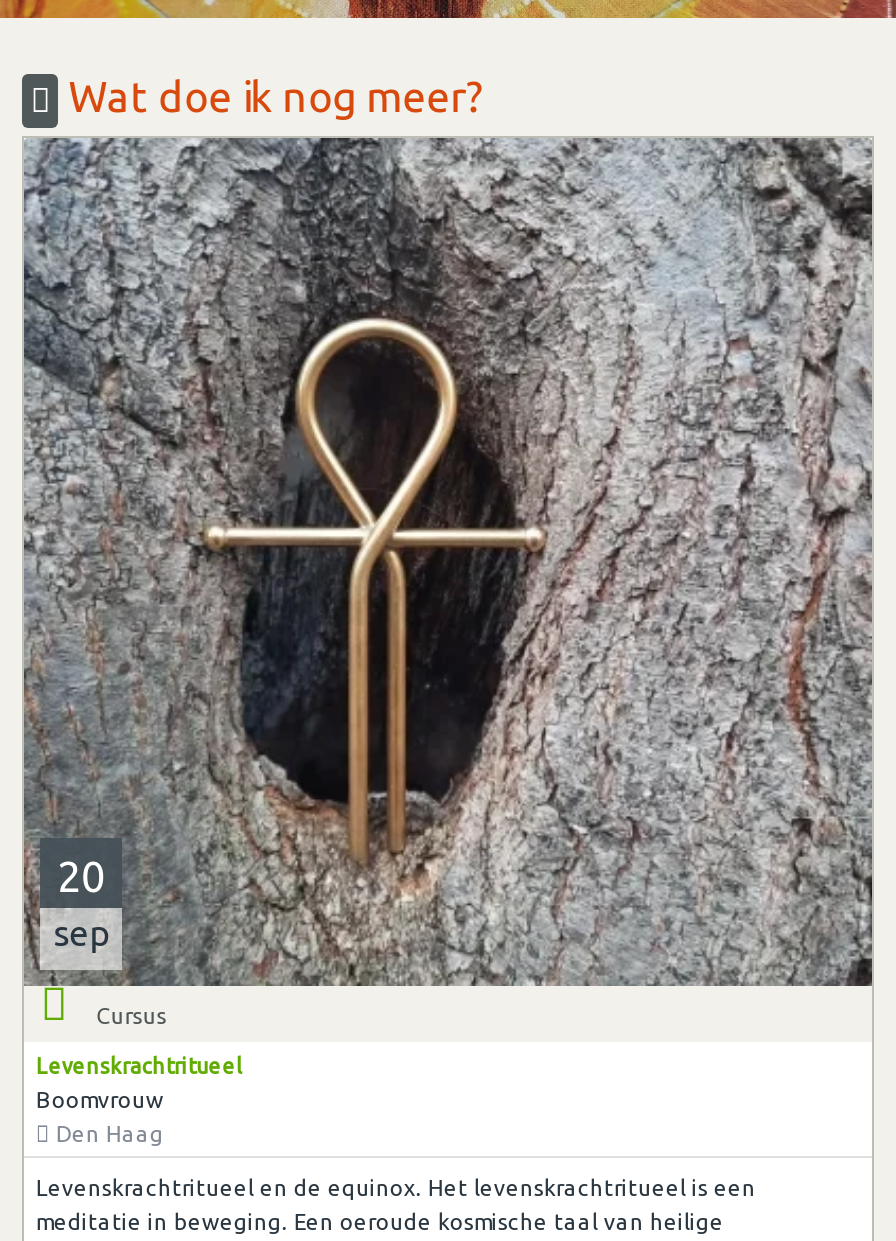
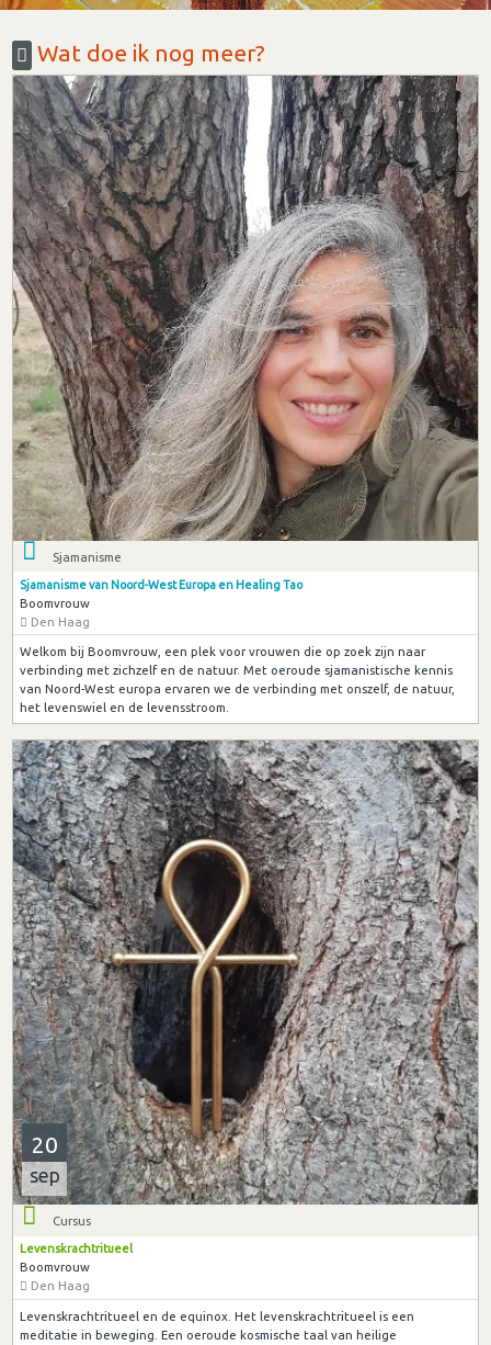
+ [image]
+ Sjamanisme
+ Sjamanisme van Noord-West Europa en Healing Tao
+ Boomvrouw
+ Den Haag
+ Welkom bij Boomvrouw, een plek voor vrouwen die op zoek zijn naar
+ verbinding met zichzelf en de natuur. Met oeroude sjamanistische kennis
+ van Noord-West europa ervaren we de verbinding met onszelf, de natuur,
+ het levenswiel en de levensstroom.
